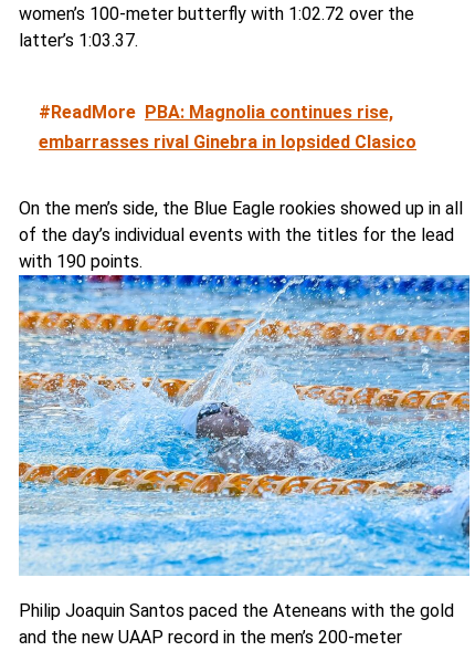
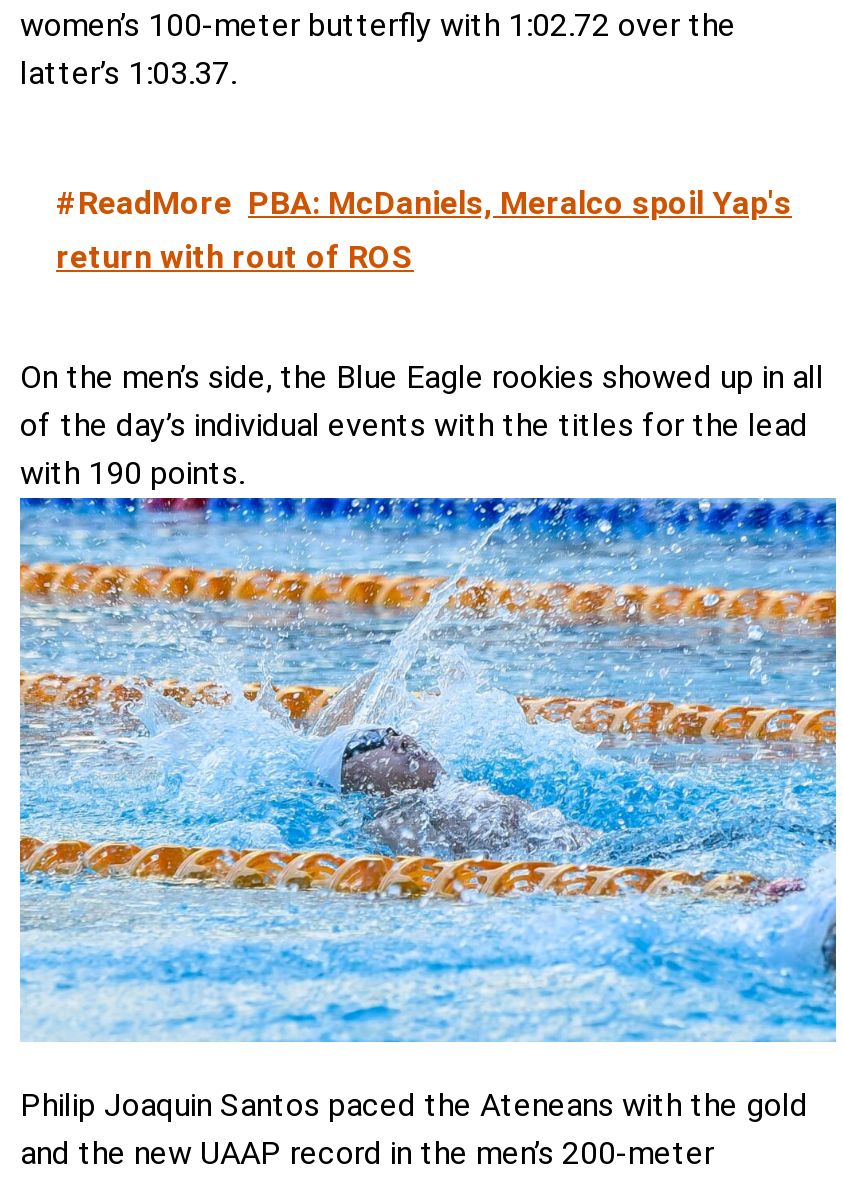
- #ReadMore PBA: Magnolia continues rise,
- embarrasses rival Ginebra in lopsided Clasico
+ #ReadMore PBA: McDaniels, Meralco spoil Yap's
+ return with rout of ROS
